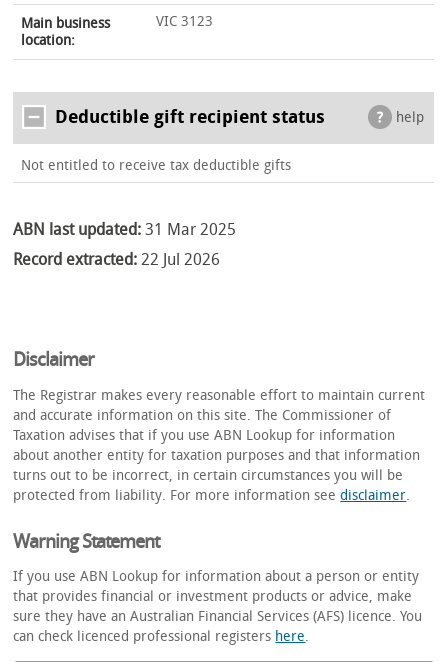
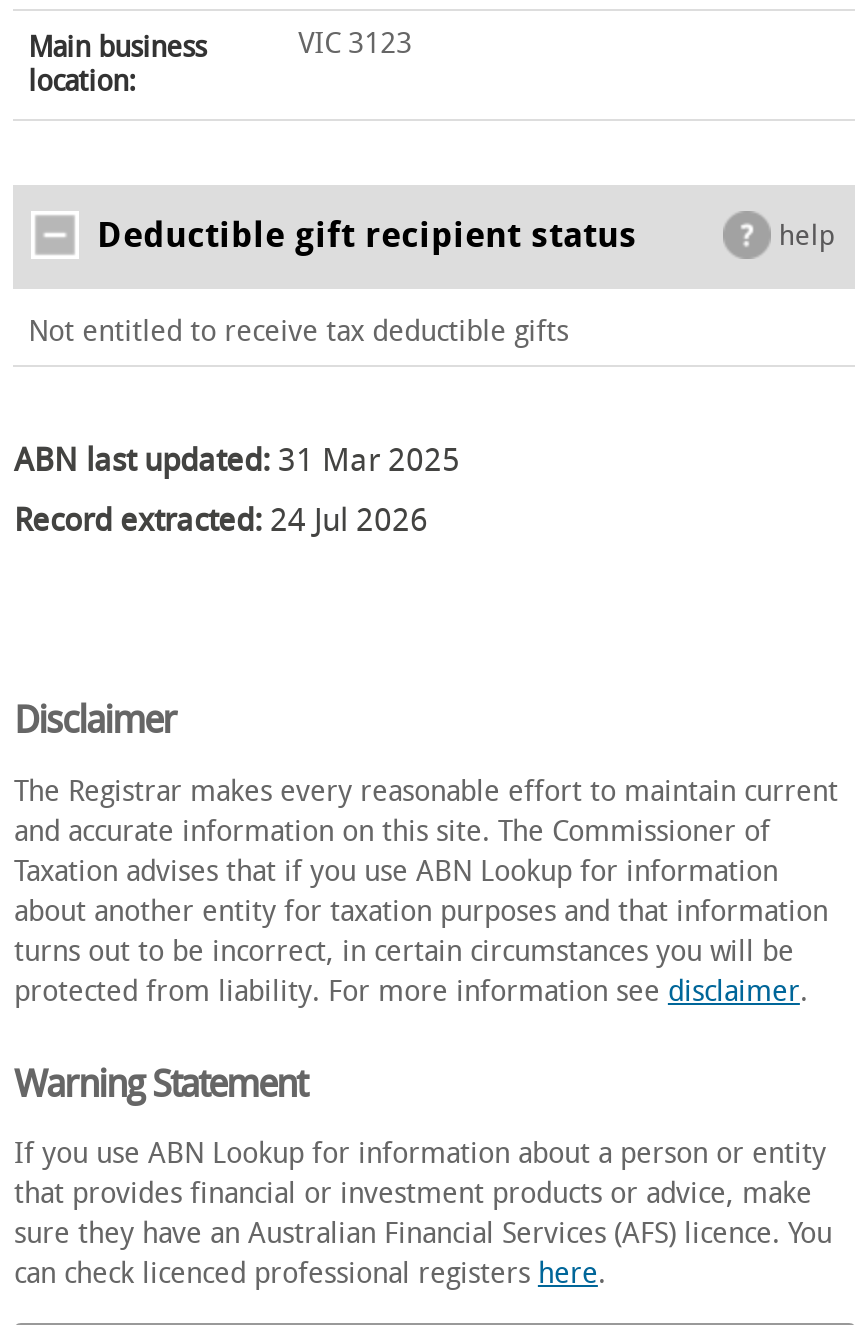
- Record extracted: 22 Jul 2026
+ Record extracted: 24 Jul 2026
